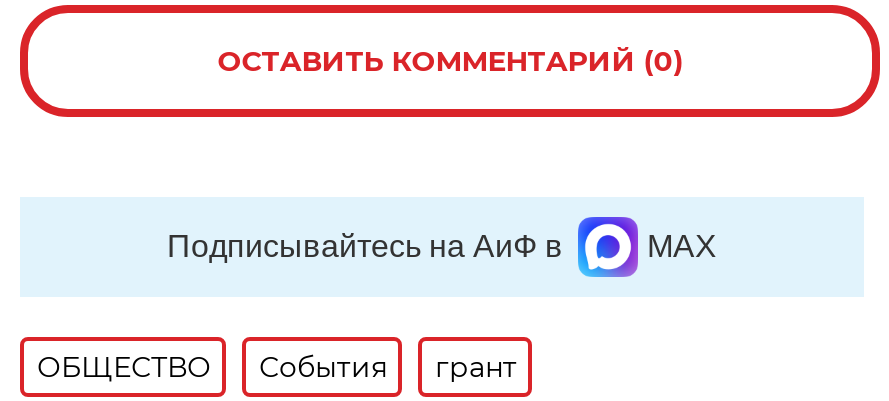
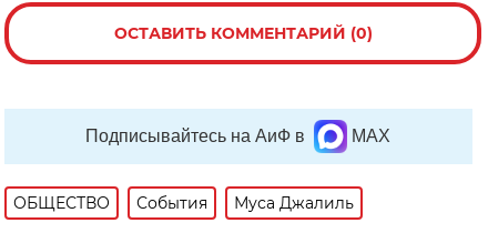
- грант
+ Муса Джалиль
